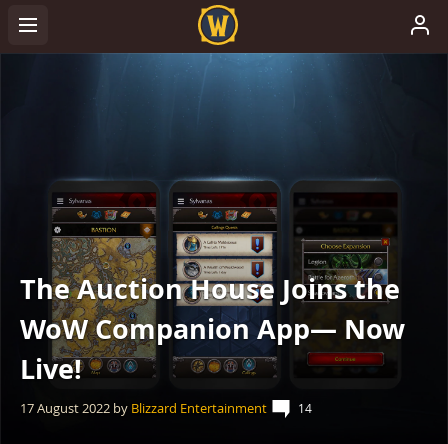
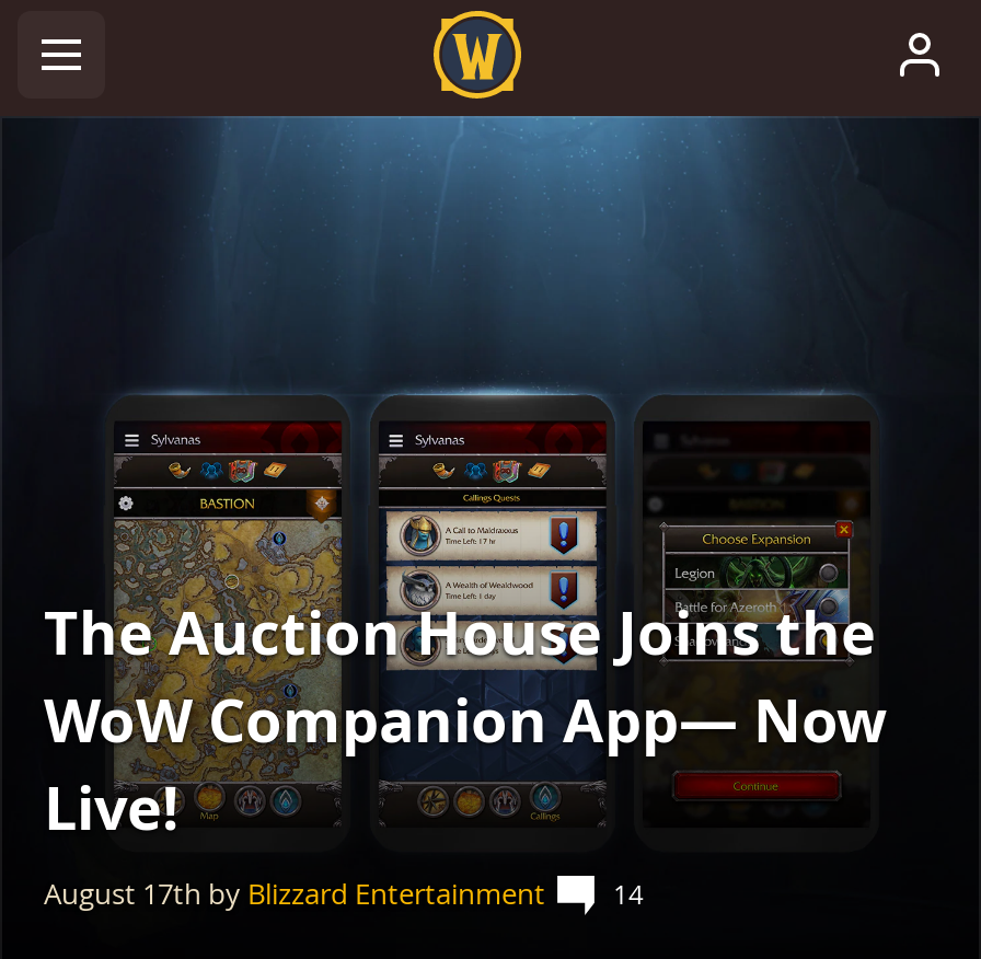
- 17 August 2022 by Blizzard Entertainment
+ August 17th by Blizzard Entertainment
